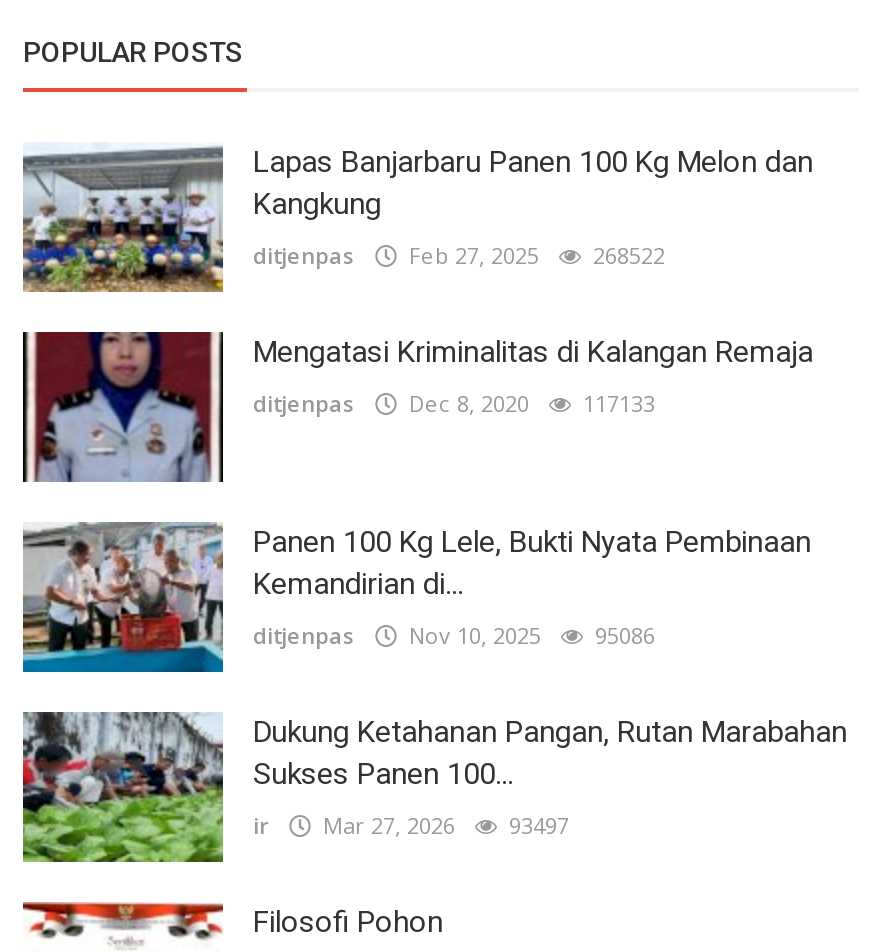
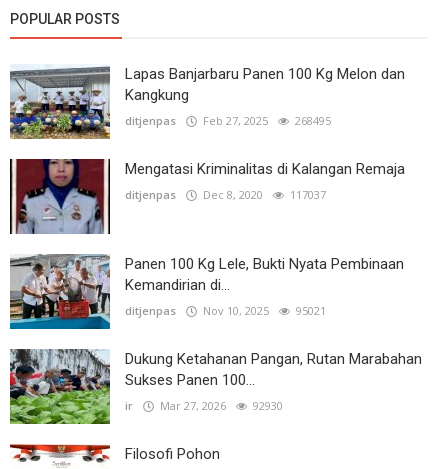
- ditjenpas Feb 27, 2025 268522
+ ditjenpas Feb 27, 2025 268495

- ditjenpas Dec 8, 2020 117133
+ ditjenpas Dec 8, 2020 117037

- ditjenpas Nov 10, 2025 95086
+ ditjenpas Nov 10, 2025 95021

- ir Mar 27, 2026 93497
+ ir Mar 27, 2026 92930
